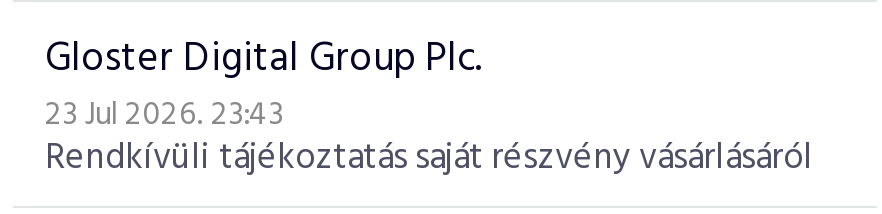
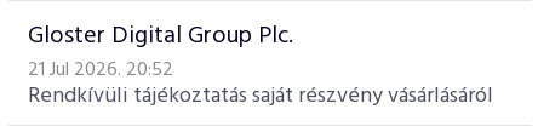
- 23 Jul 2026. 23:43
+ 21 Jul 2026. 20:52
